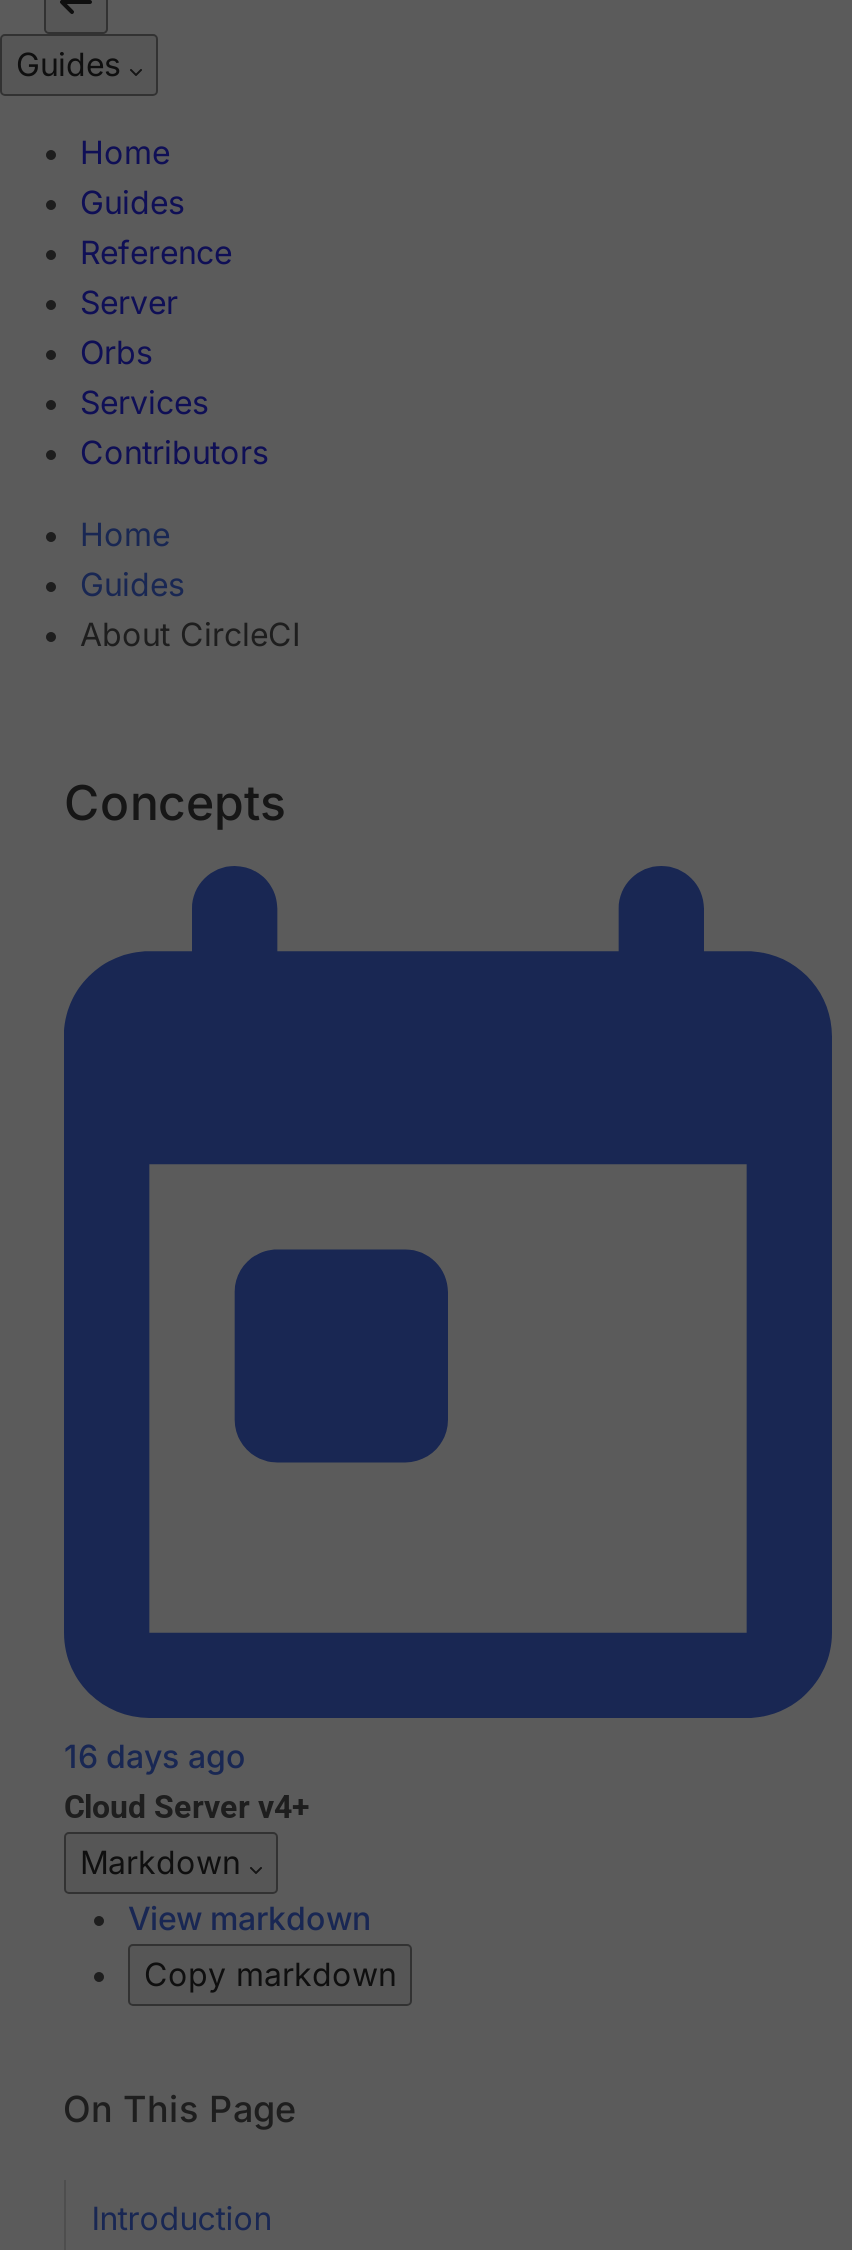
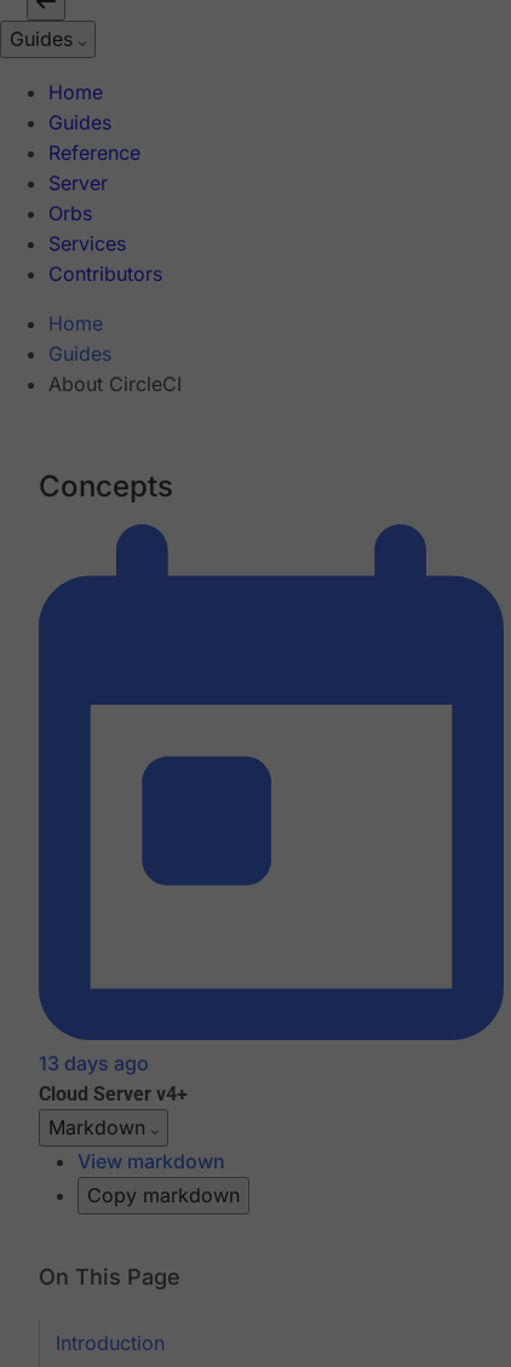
- 16 days ago
+ 13 days ago
